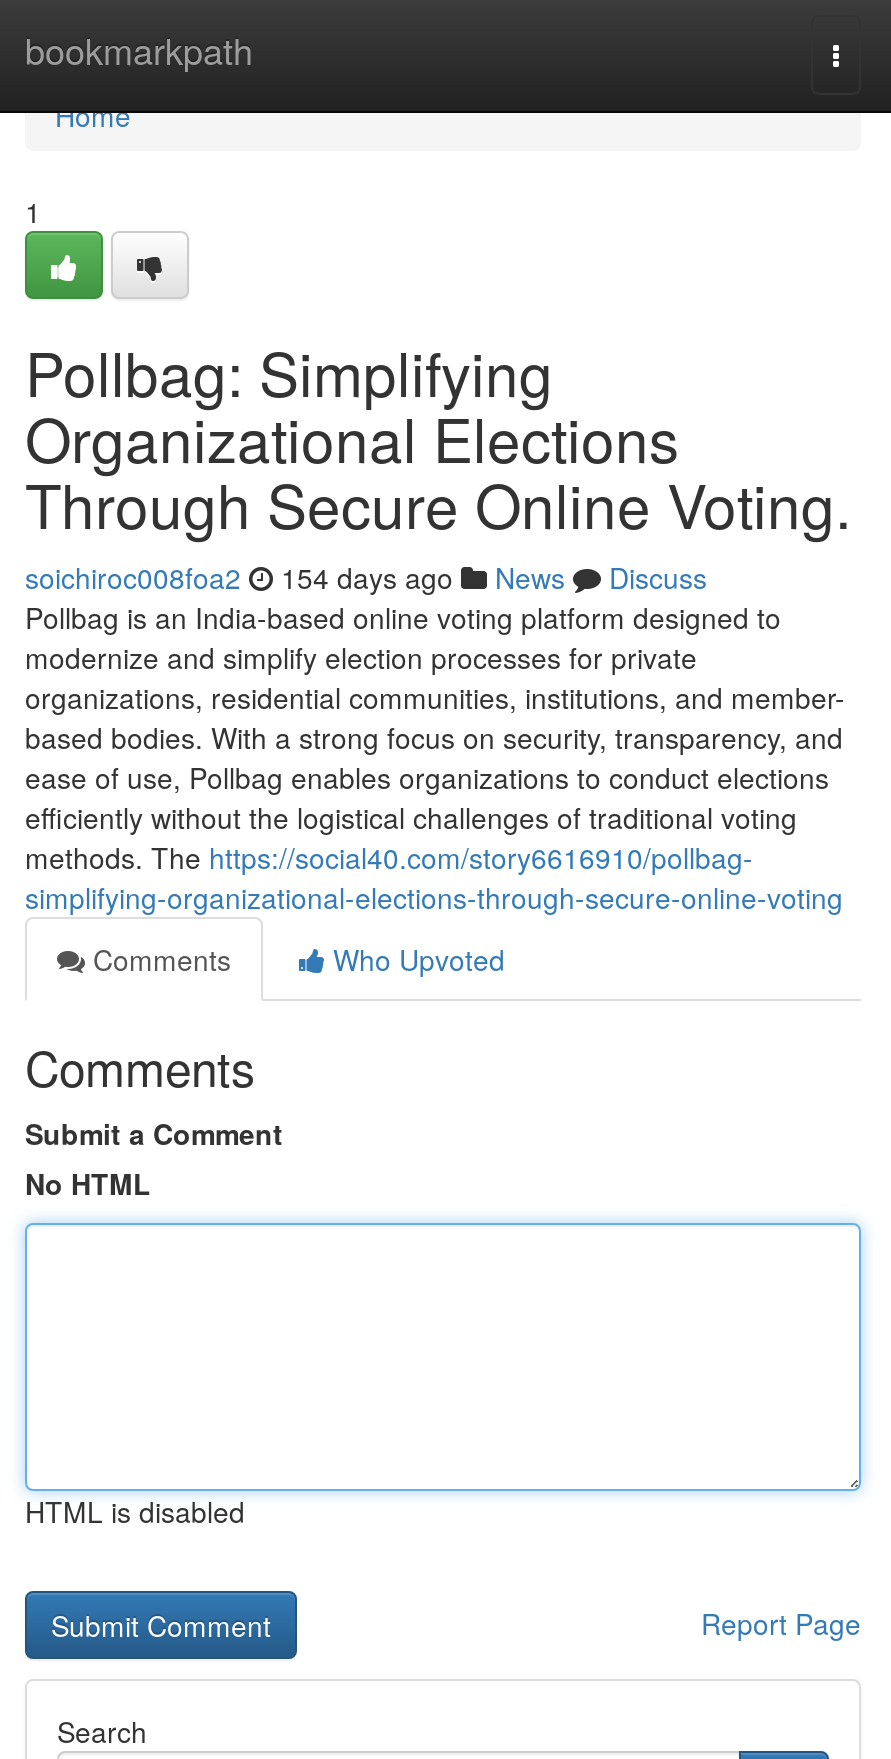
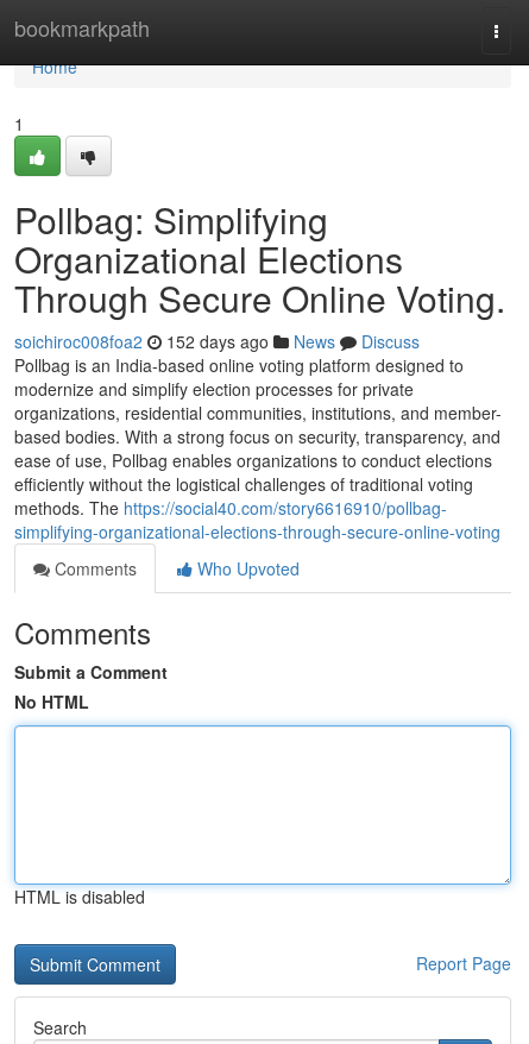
- soichiroc008foa2 154 days ago News Discuss
+ soichiroc008foa2 152 days ago News Discuss
